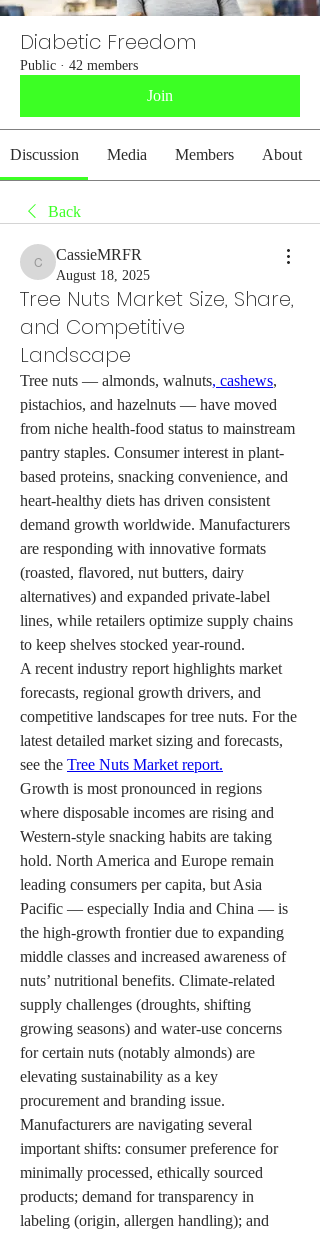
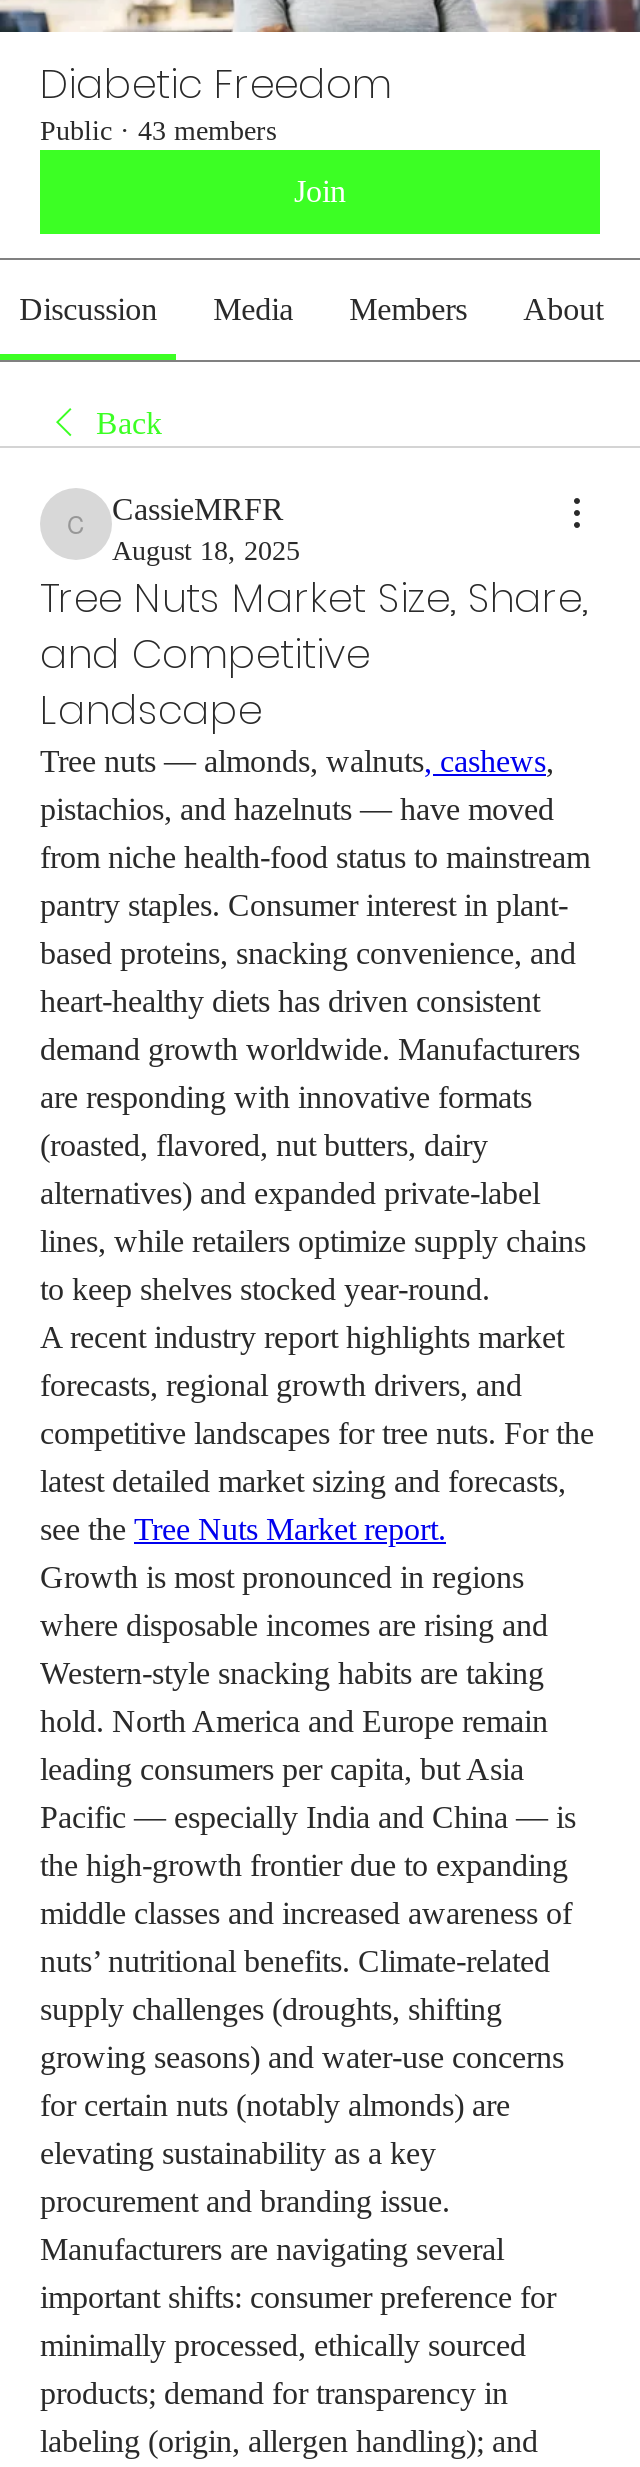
- Public · 42 members
+ Public · 43 members
